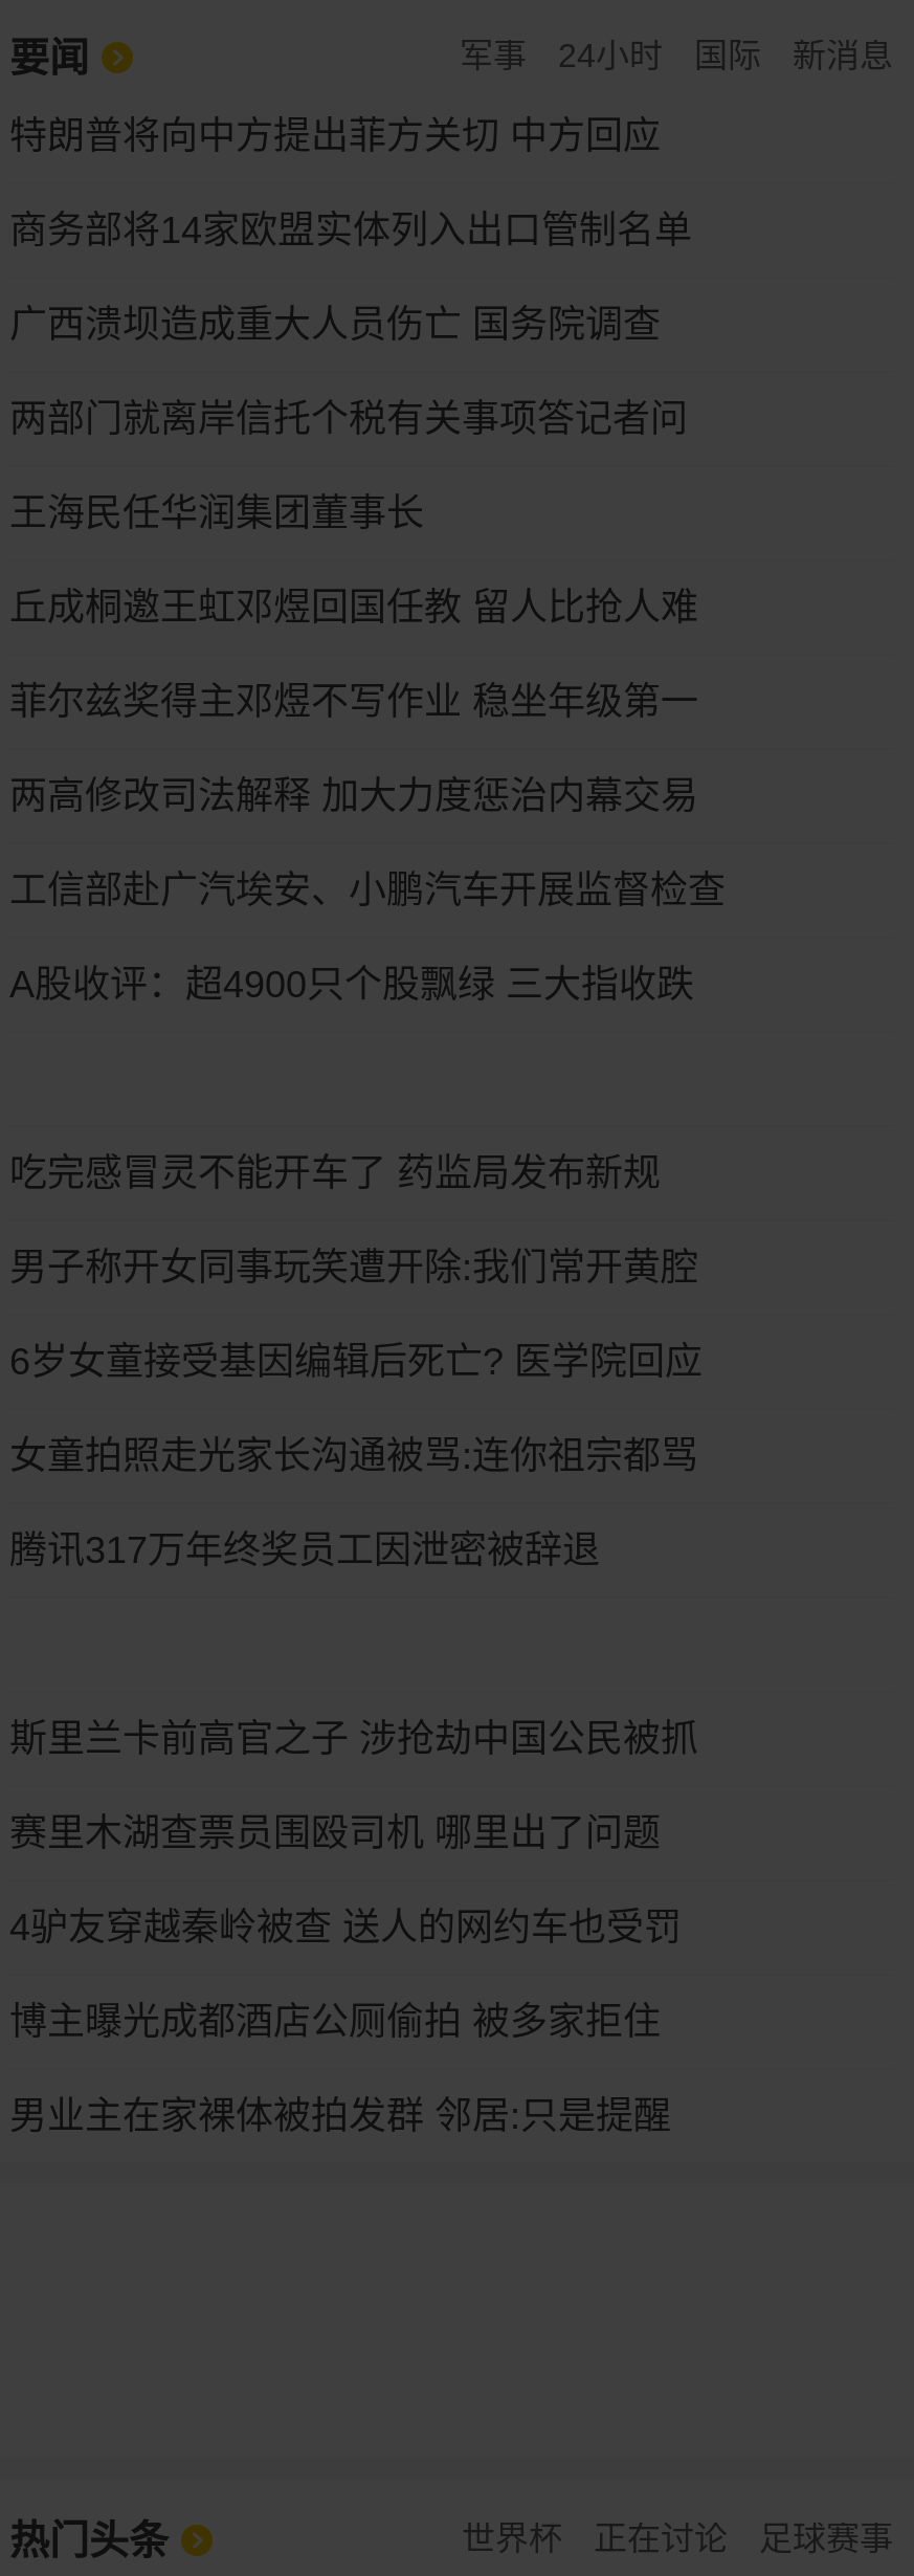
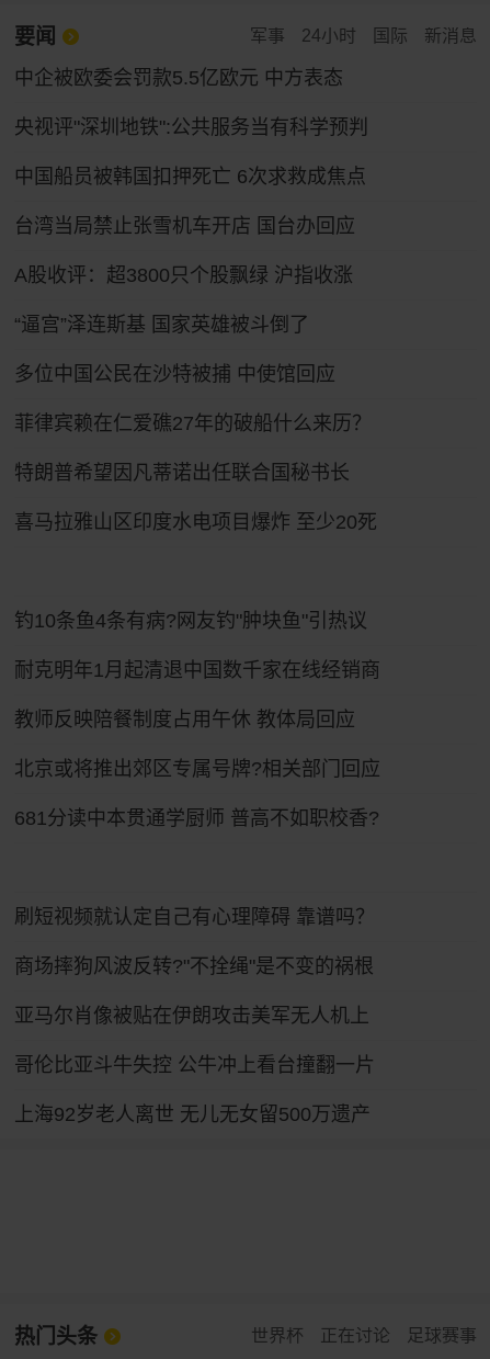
- 特朗普将向中方提出菲方关切 中方回应
+ 中企被欧委会罚款5.5亿欧元 中方表态

- 商务部将14家欧盟实体列入出口管制名单
+ 央视评"深圳地铁":公共服务当有科学预判

- 广西溃坝造成重大人员伤亡 国务院调查
+ 中国船员被韩国扣押死亡 6次求救成焦点

- 两部门就离岸信托个税有关事项答记者问
+ 台湾当局禁止张雪机车开店 国台办回应

- 王海民任华润集团董事长
+ A股收评：超3800只个股飘绿 沪指收涨

- 丘成桐邀王虹邓煜回国任教 留人比抢人难
+ “逼宫”泽连斯基 国家英雄被斗倒了

- 菲尔兹奖得主邓煜不写作业 稳坐年级第一
+ 多位中国公民在沙特被捕 中使馆回应

- 两高修改司法解释 加大力度惩治内幕交易
+ 菲律宾赖在仁爱礁27年的破船什么来历？

- 工信部赴广汽埃安、小鹏汽车开展监督检查
+ 特朗普希望因凡蒂诺出任联合国秘书长

- A股收评：超4900只个股飘绿 三大指收跌
+ 喜马拉雅山区印度水电项目爆炸 至少20死

- 吃完感冒灵不能开车了 药监局发布新规
+ 钓10条鱼4条有病?网友钓"肿块鱼"引热议

- 男子称开女同事玩笑遭开除:我们常开黄腔
+ 耐克明年1月起清退中国数千家在线经销商

- 6岁女童接受基因编辑后死亡? 医学院回应
+ 教师反映陪餐制度占用午休 教体局回应

- 女童拍照走光家长沟通被骂:连你祖宗都骂
+ 北京或将推出郊区专属号牌?相关部门回应

- 腾讯317万年终奖员工因泄密被辞退
+ 681分读中本贯通学厨师 普高不如职校香?

- 斯里兰卡前高官之子 涉抢劫中国公民被抓
+ 刷短视频就认定自己有心理障碍 靠谱吗？

- 赛里木湖查票员围殴司机 哪里出了问题
+ 商场摔狗风波反转?"不拴绳"是不变的祸根

- 4驴友穿越秦岭被查 送人的网约车也受罚
+ 亚马尔肖像被贴在伊朗攻击美军无人机上

- 博主曝光成都酒店公厕偷拍 被多家拒住
+ 哥伦比亚斗牛失控 公牛冲上看台撞翻一片

- 男业主在家裸体被拍发群 邻居:只是提醒
+ 上海92岁老人离世 无儿无女留500万遗产
